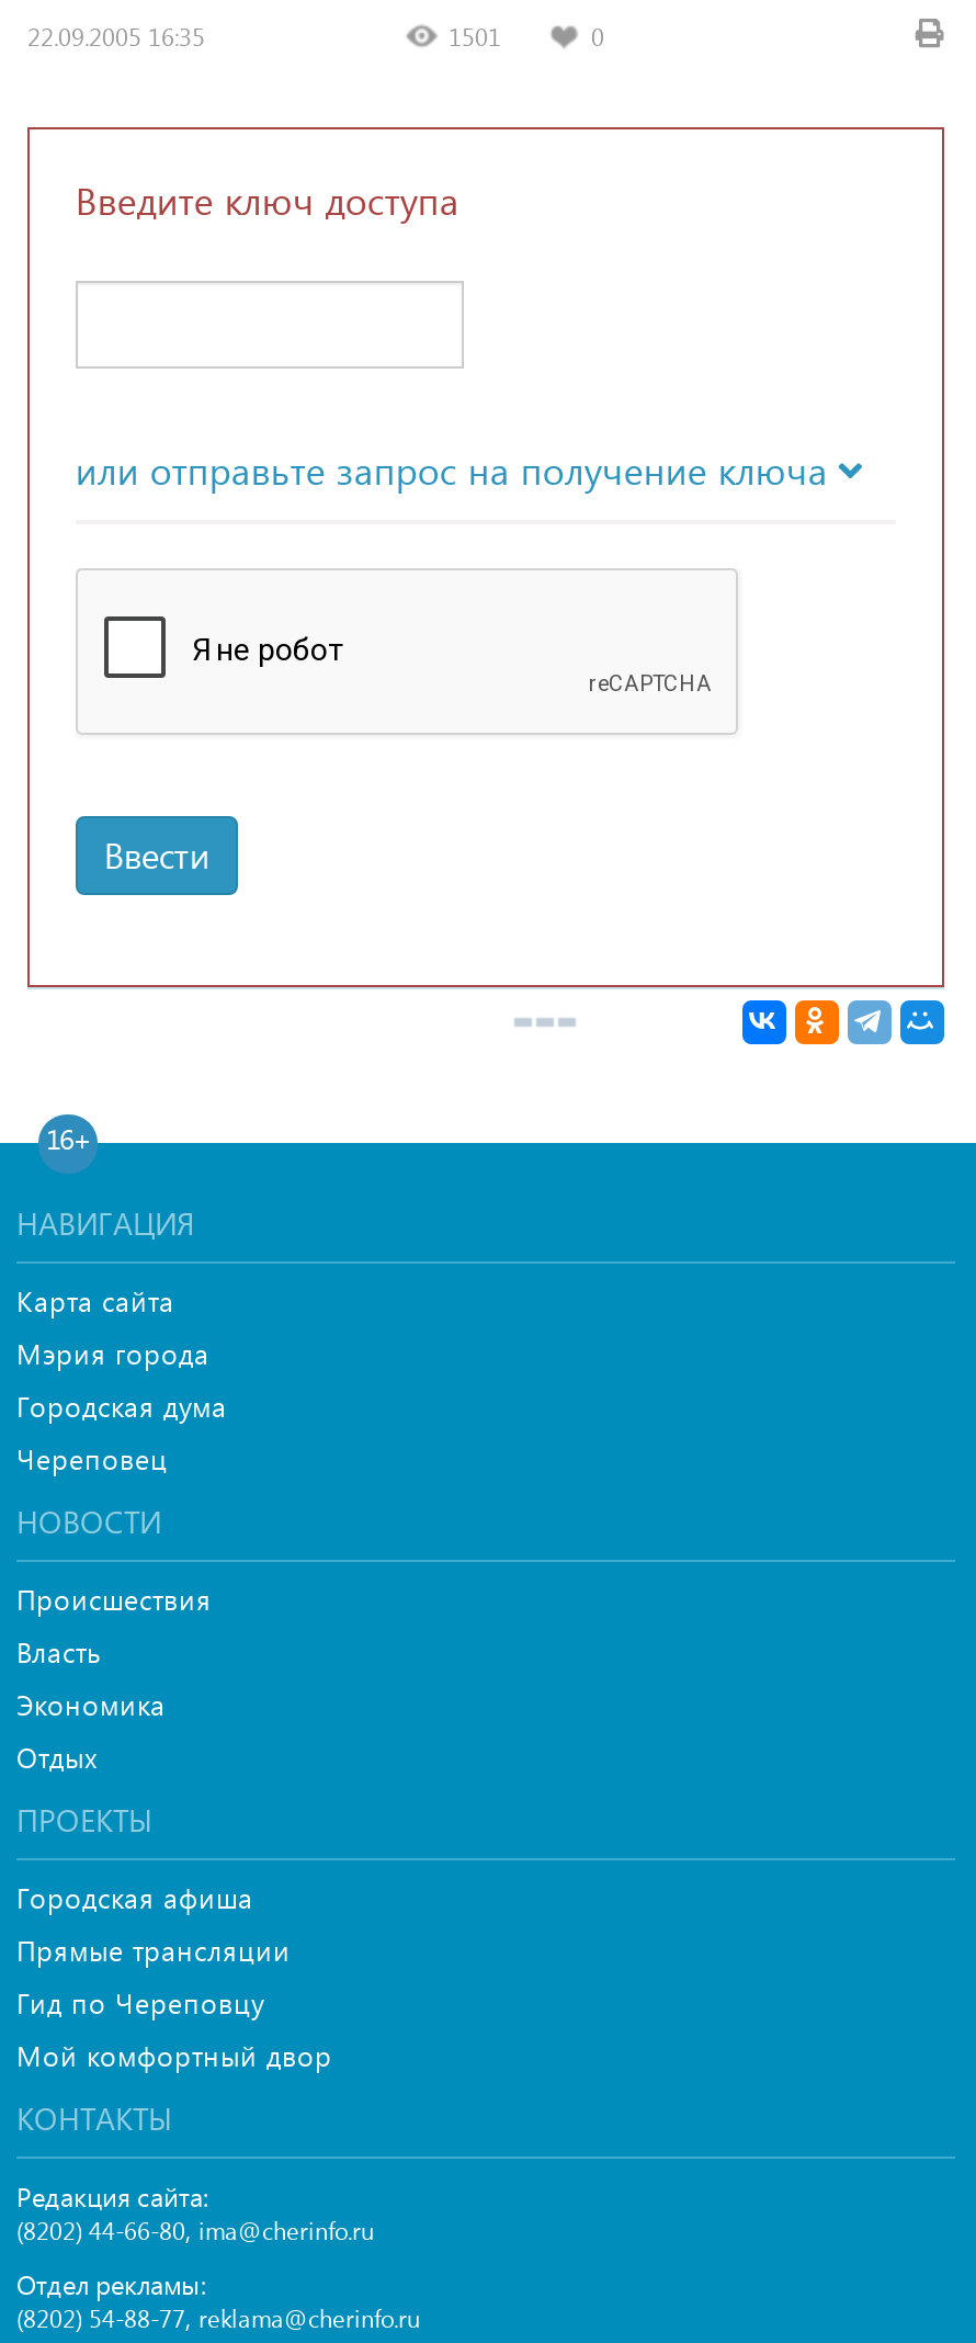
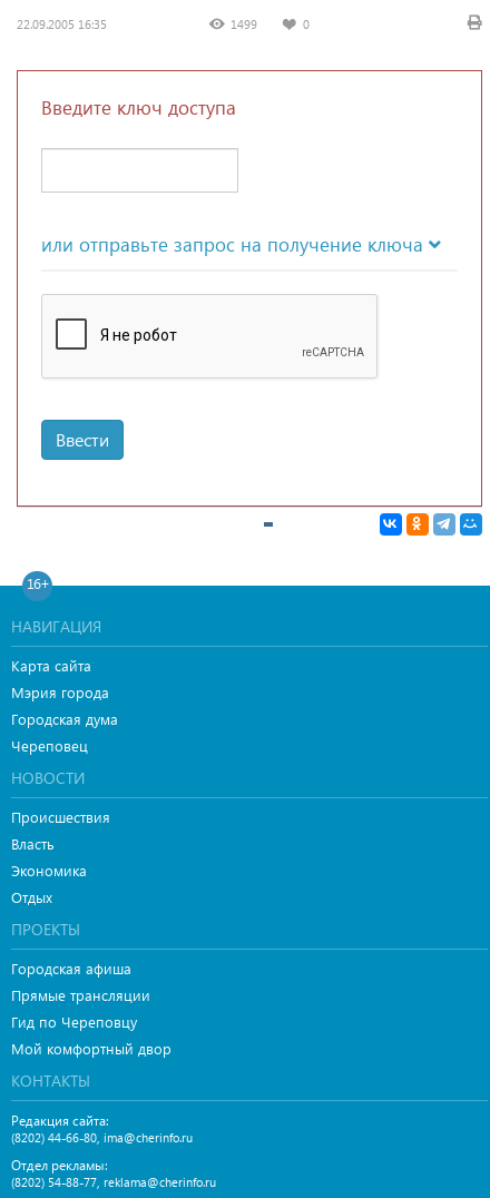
- 1501
+ 1499
